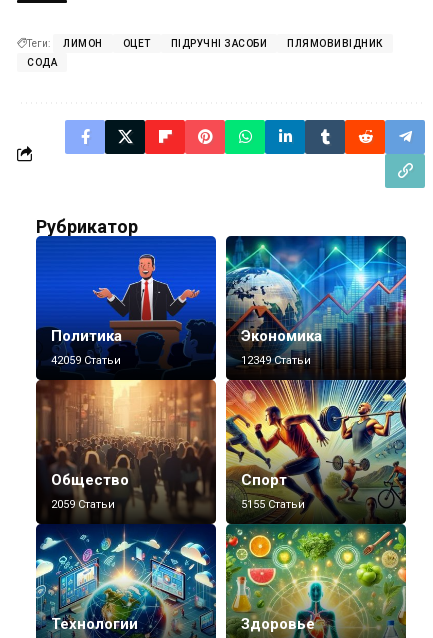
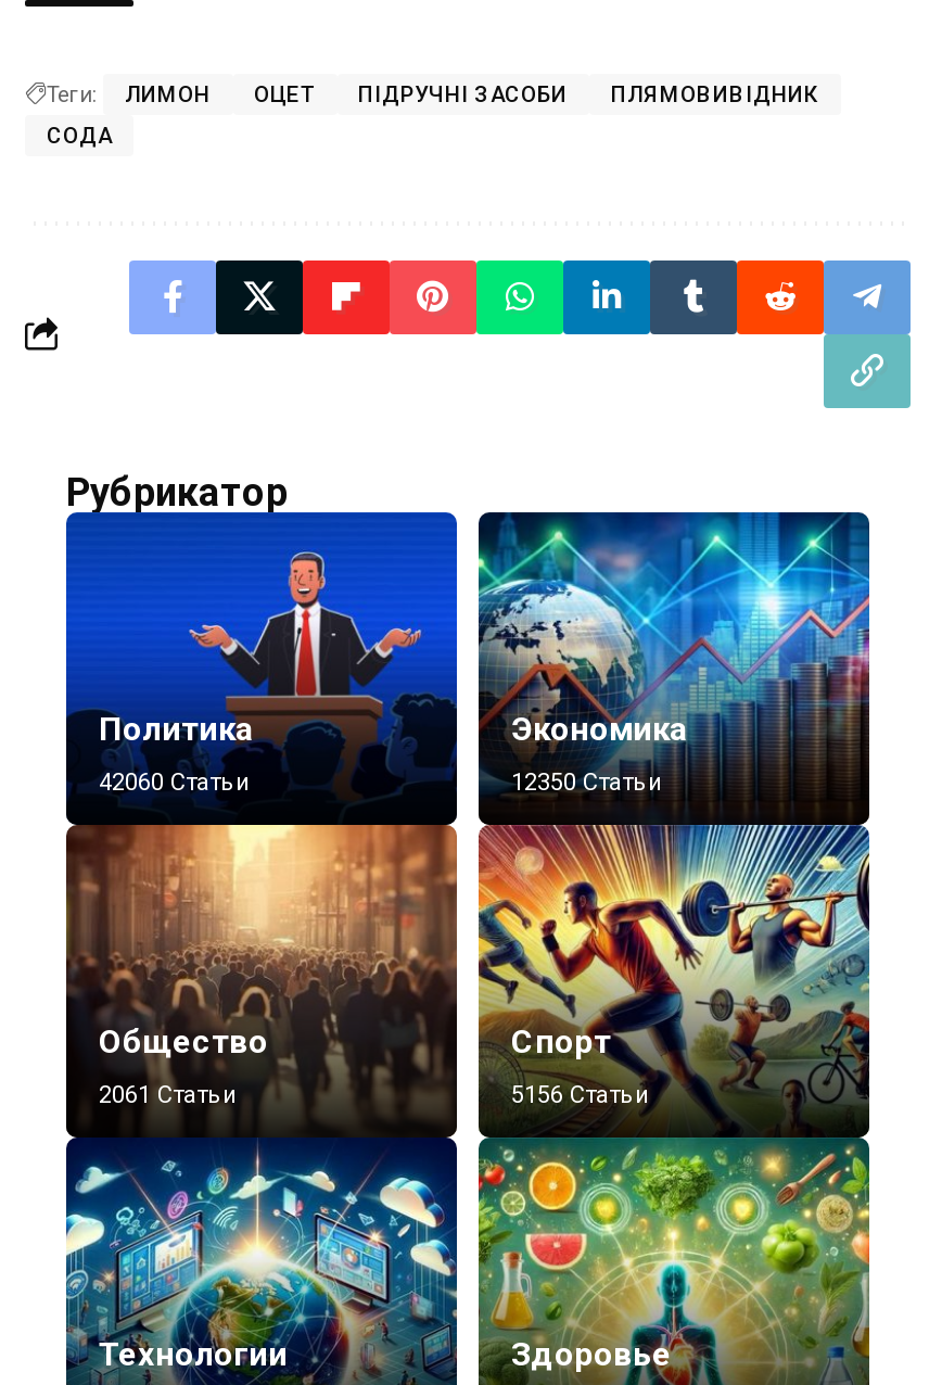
- 42059 Статьи
+ 42060 Статьи

- 12349 Статьи
+ 12350 Статьи

- 2059 Статьи
+ 2061 Статьи

- 5155 Статьи
+ 5156 Статьи
